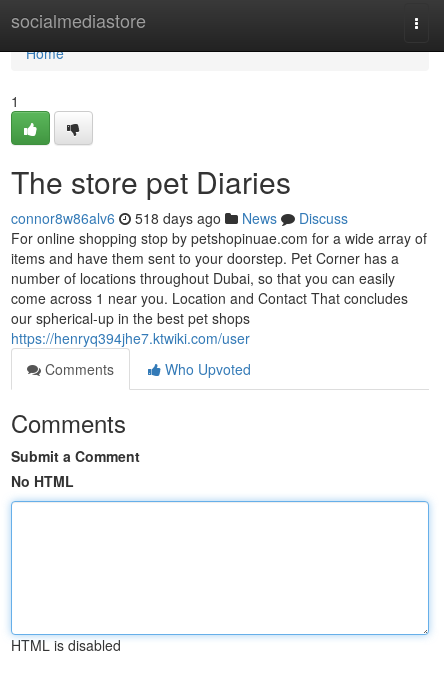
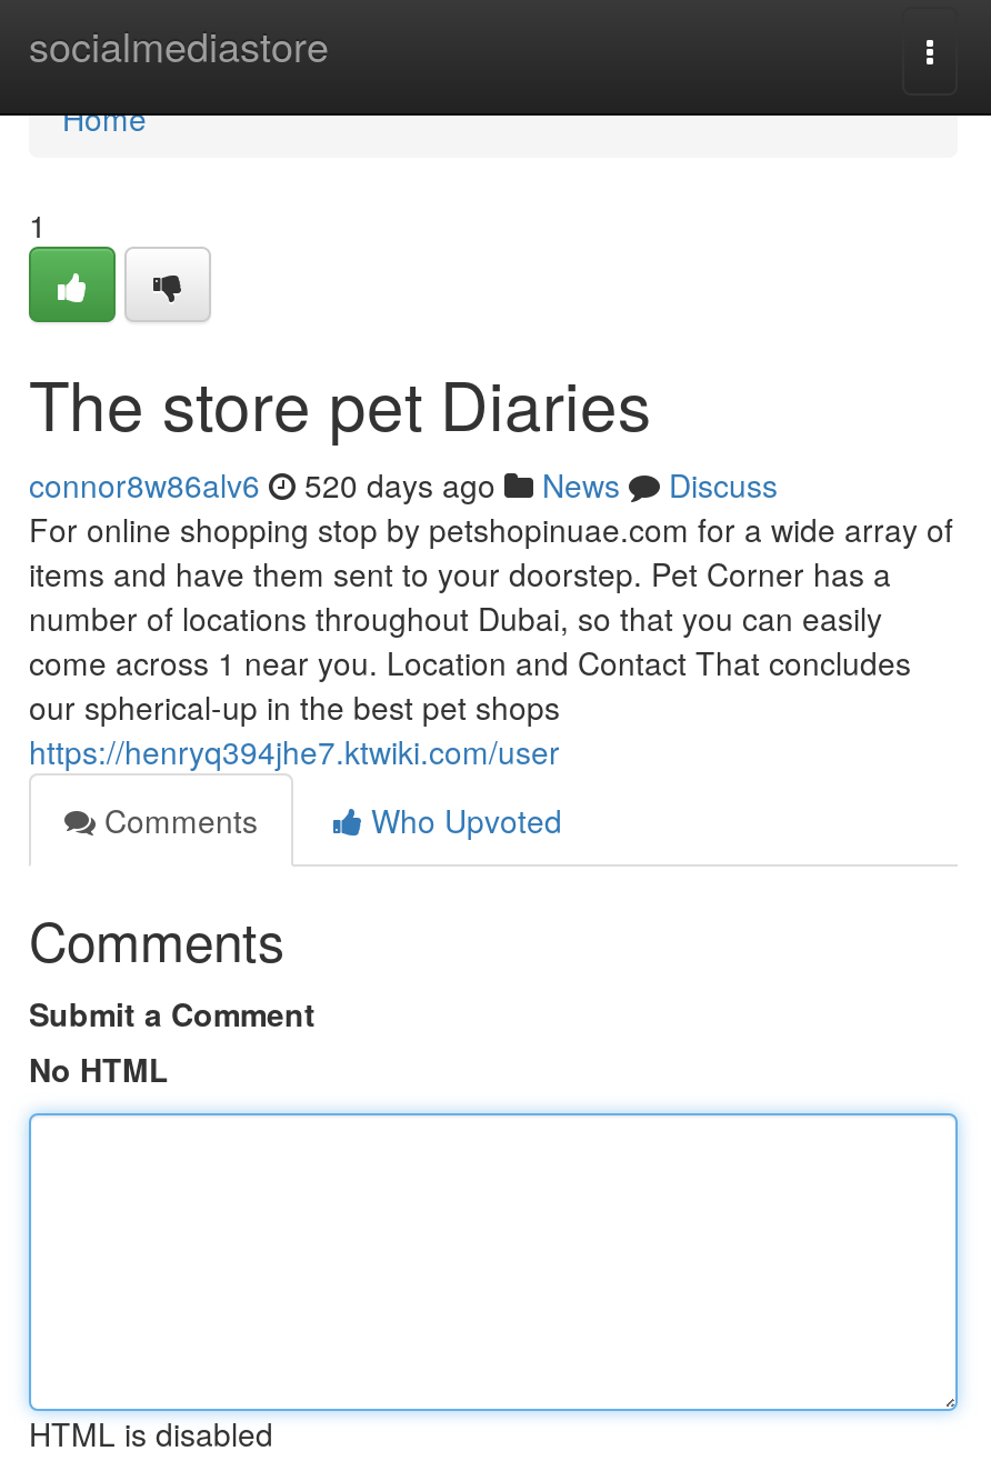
- connor8w86alv6 518 days ago News Discuss
+ connor8w86alv6 520 days ago News Discuss
